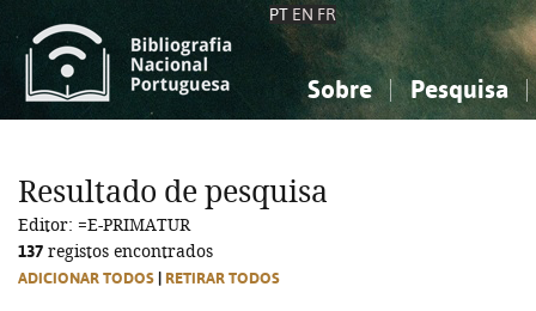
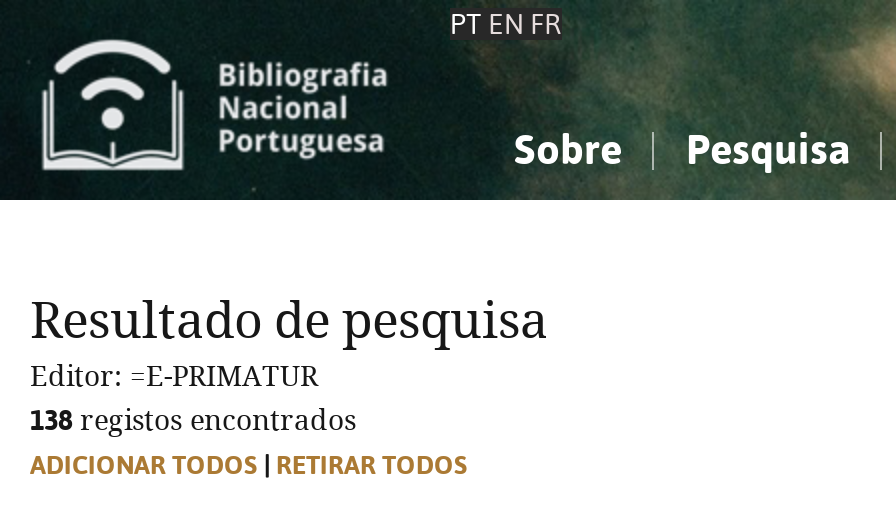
- 137 registos encontrados
+ 138 registos encontrados
